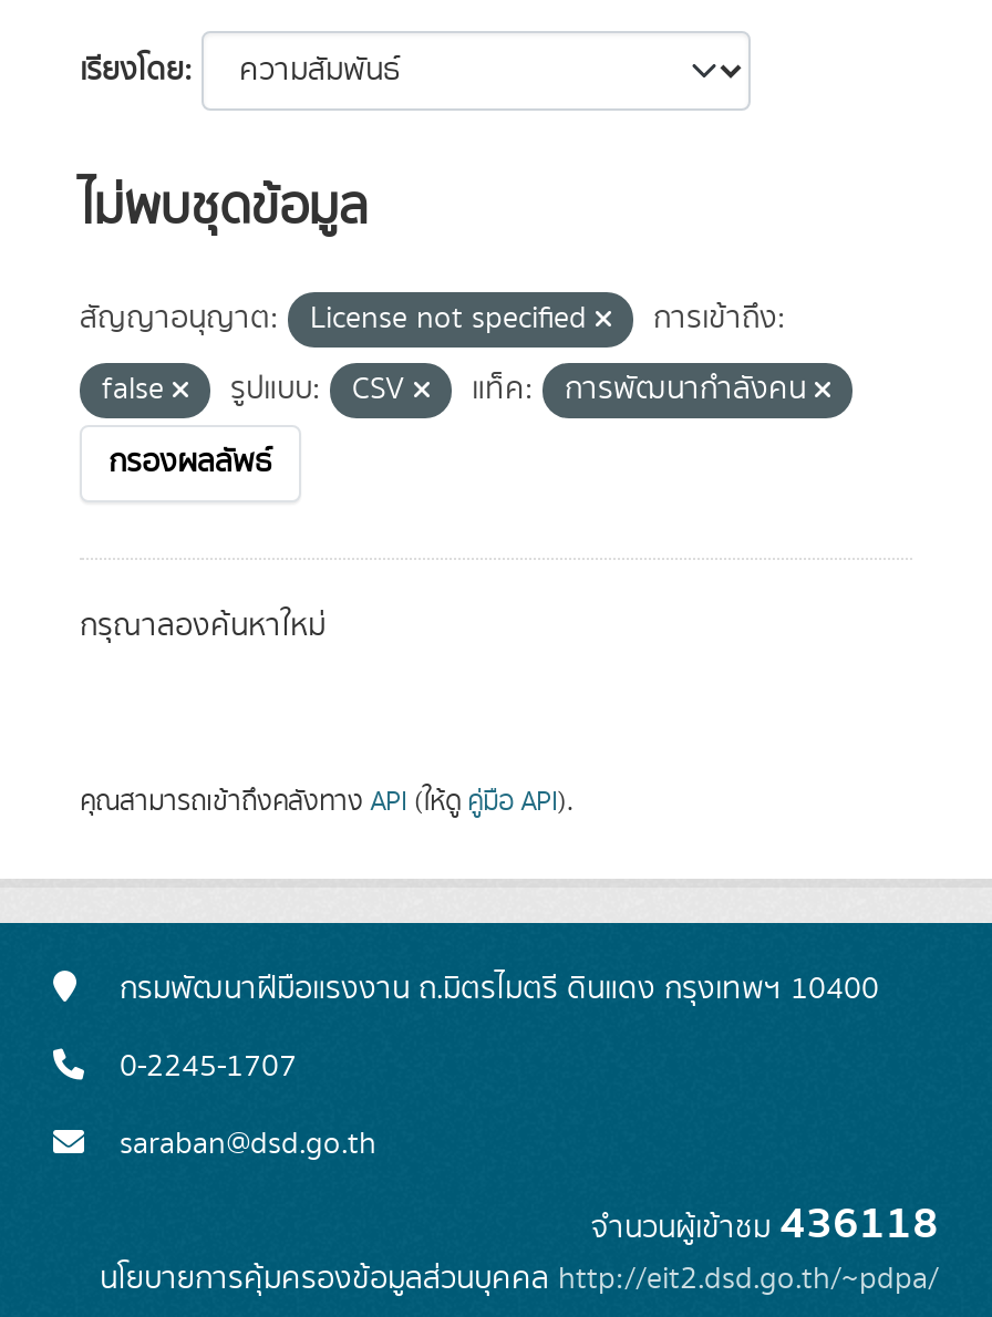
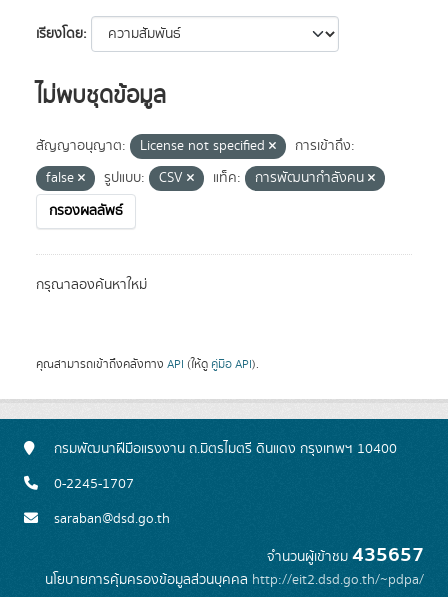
- จำนวนผู้เข้าชม436118
+ จำนวนผู้เข้าชม435657
